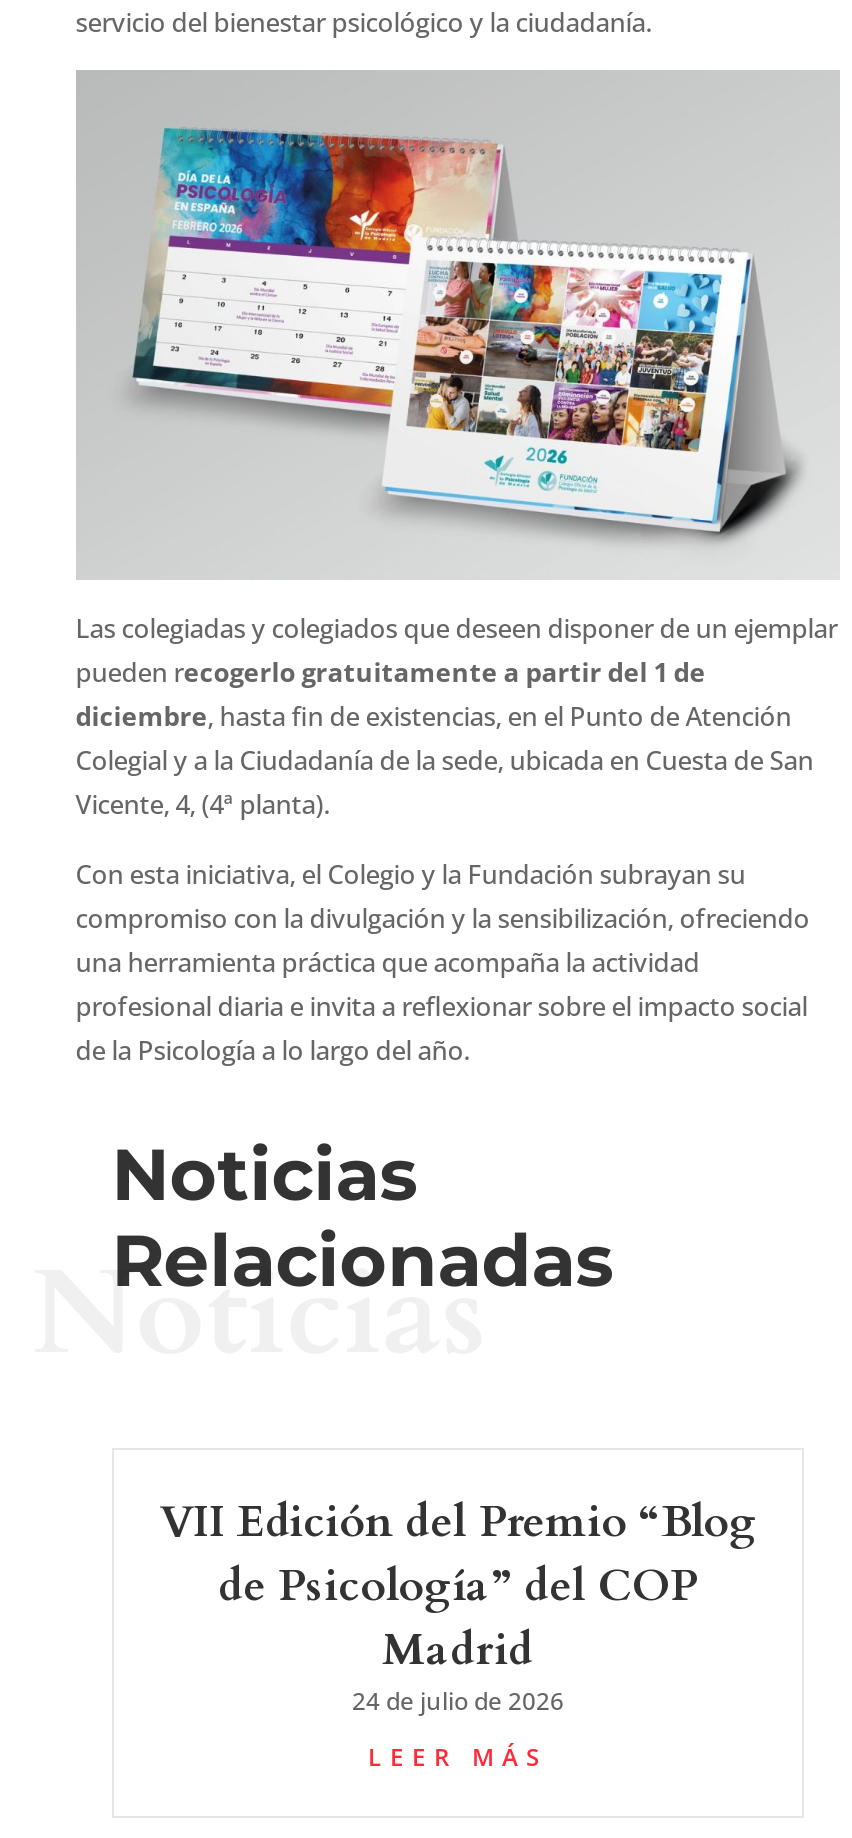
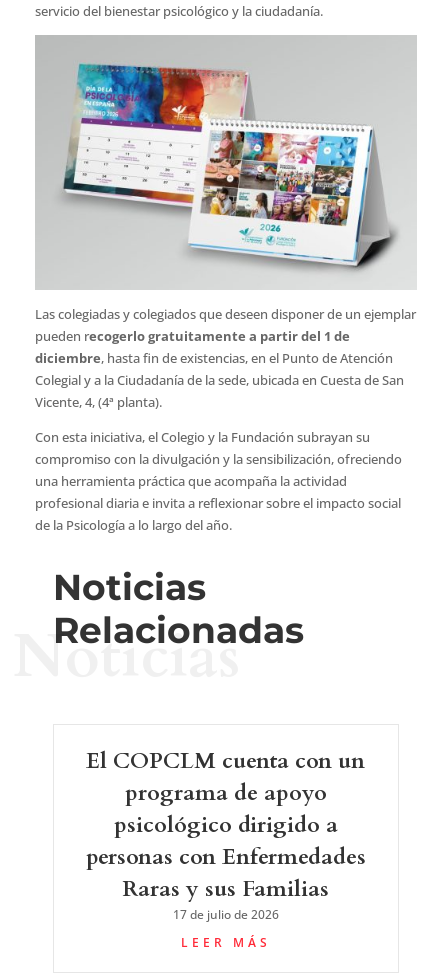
- VII Edición del Premio “Blog
- de Psicología” del COP
- Madrid
- 24 de julio de 2026
+ El COPCLM cuenta con un
+ programa de apoyo
+ psicológico dirigido a
+ personas con Enfermedades
+ Raras y sus Familias
+ 17 de julio de 2026
